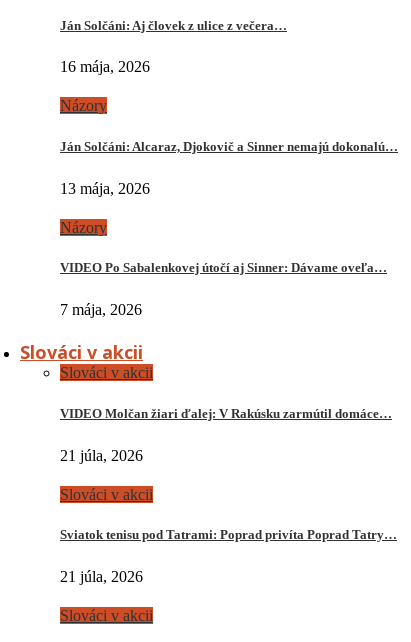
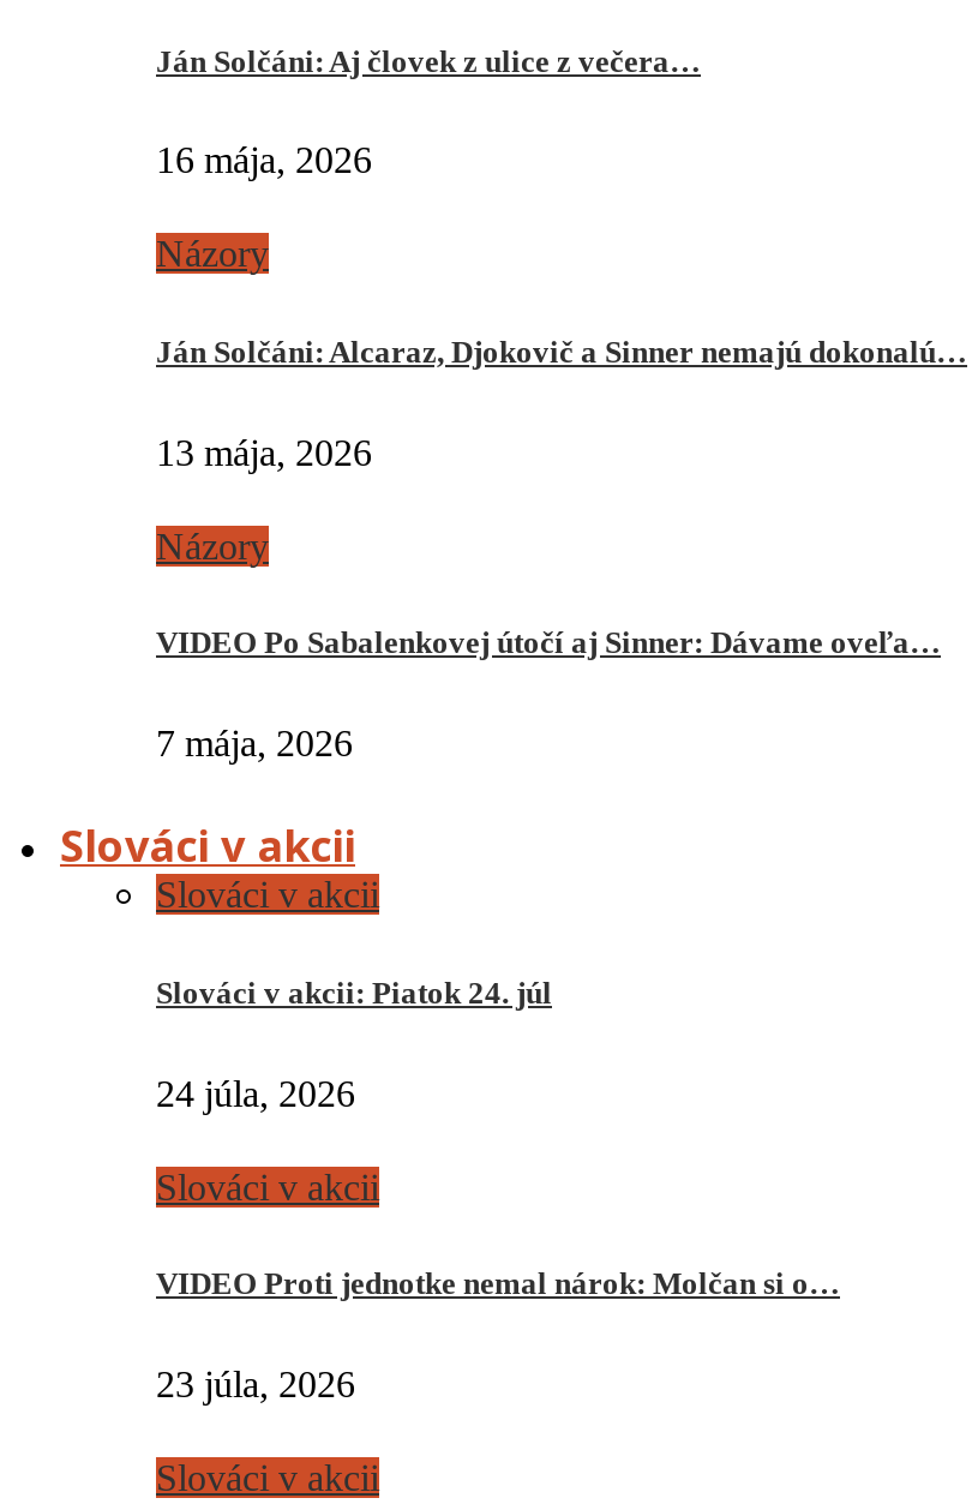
- VIDEO Molčan žiari ďalej: V Rakúsku zarmútil domáce…
+ Slováci v akcii: Piatok 24. júl

- 21 júla, 2026
+ 24 júla, 2026

- Sviatok tenisu pod Tatrami: Poprad privíta Poprad Tatry…
+ VIDEO Proti jednotke nemal nárok: Molčan si o…

- 21 júla, 2026
+ 23 júla, 2026
